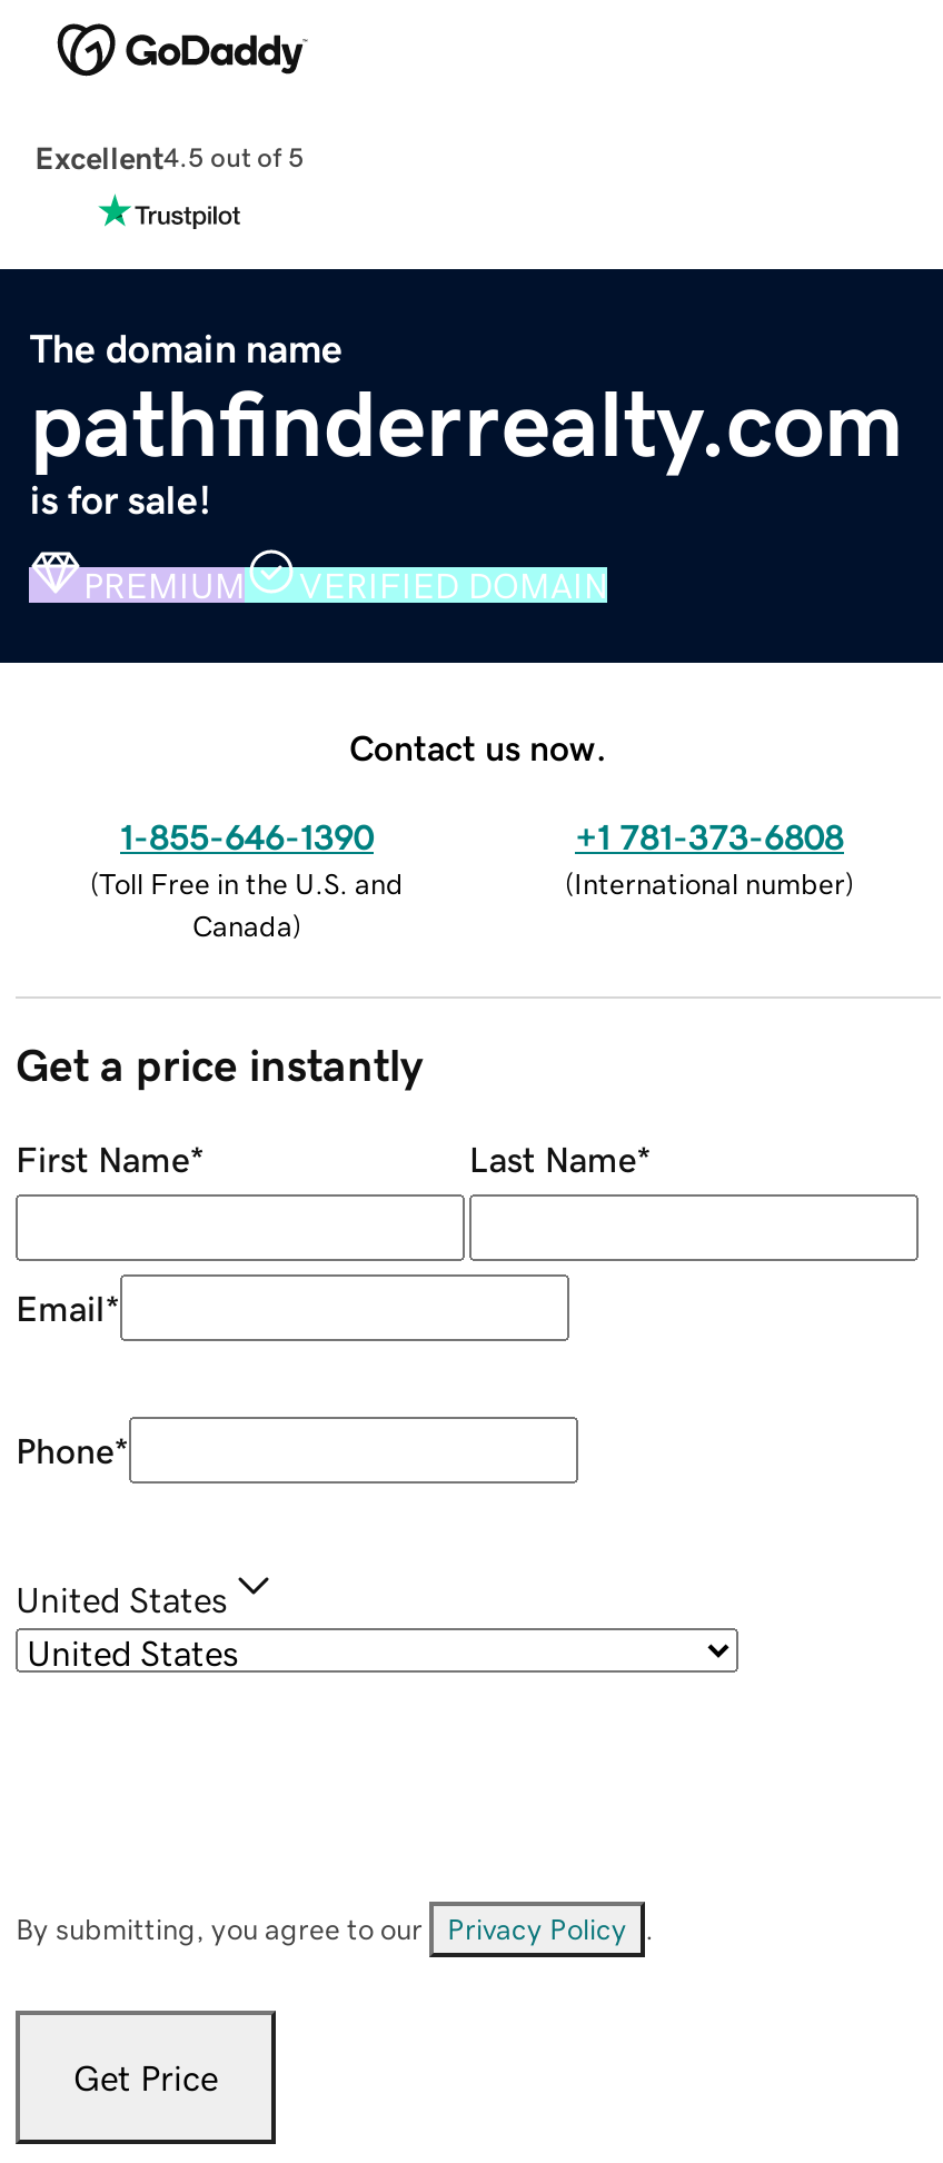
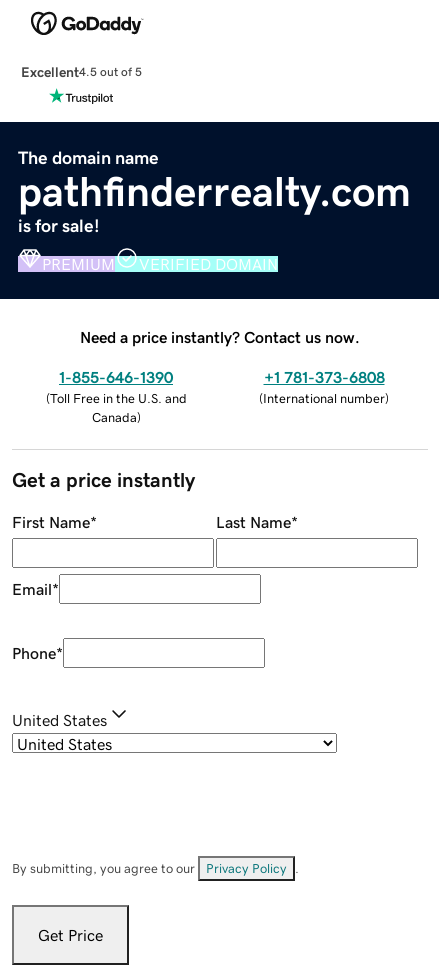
- Contact us now.
+ Need a price instantly? Contact us now.
